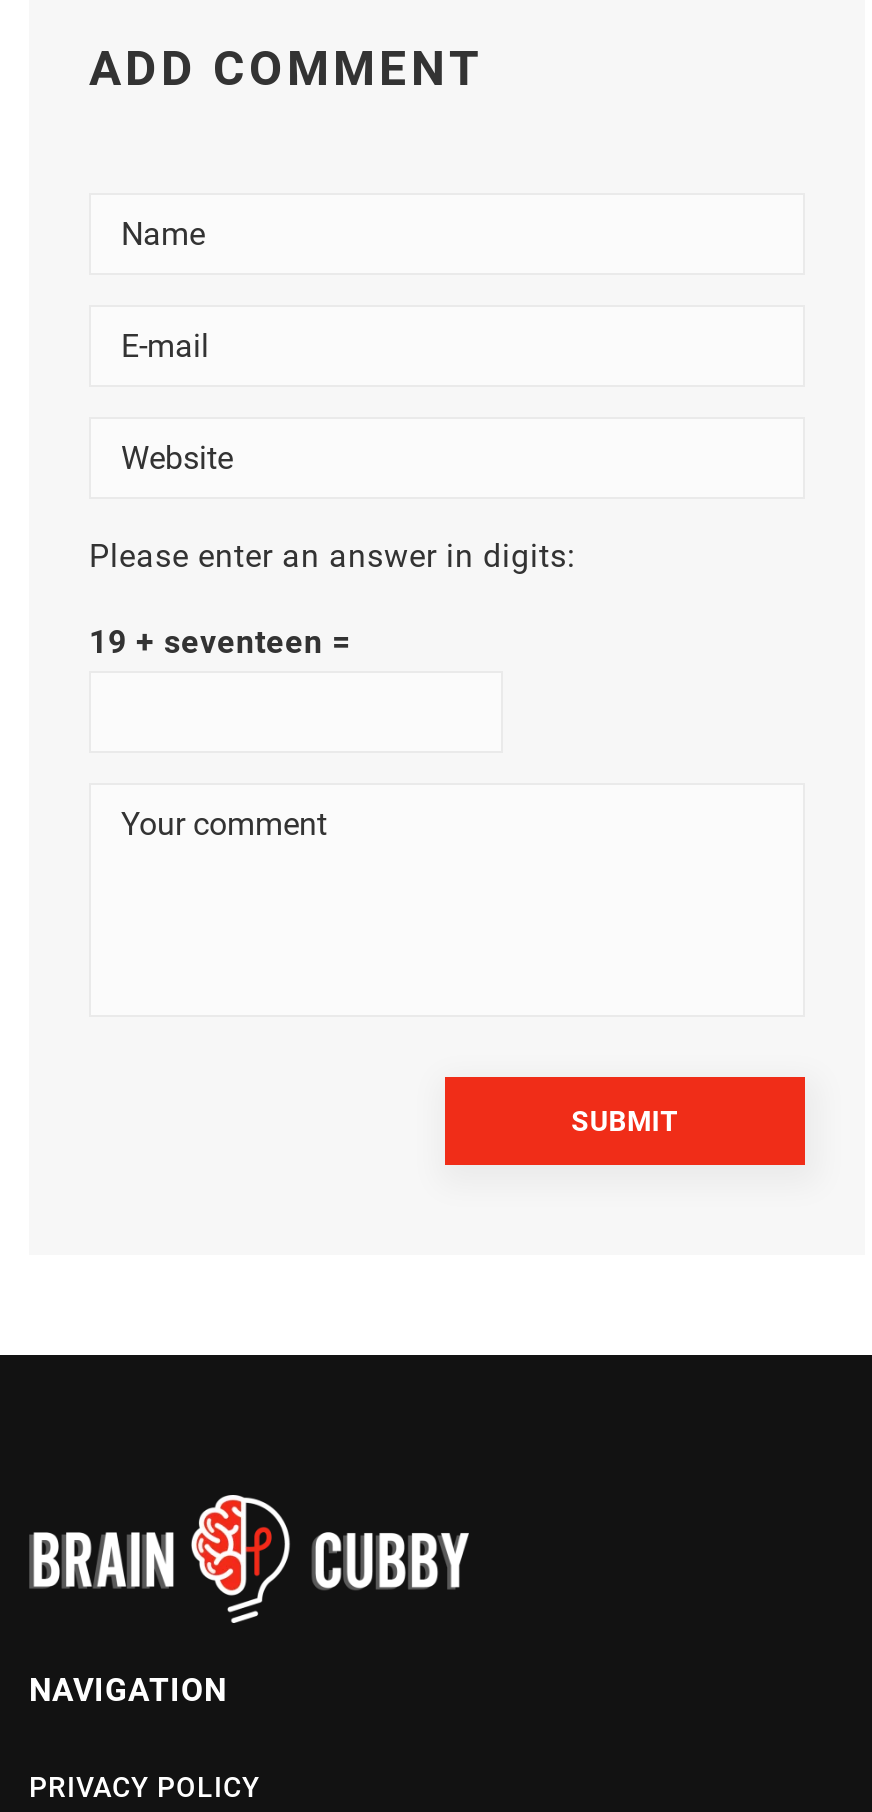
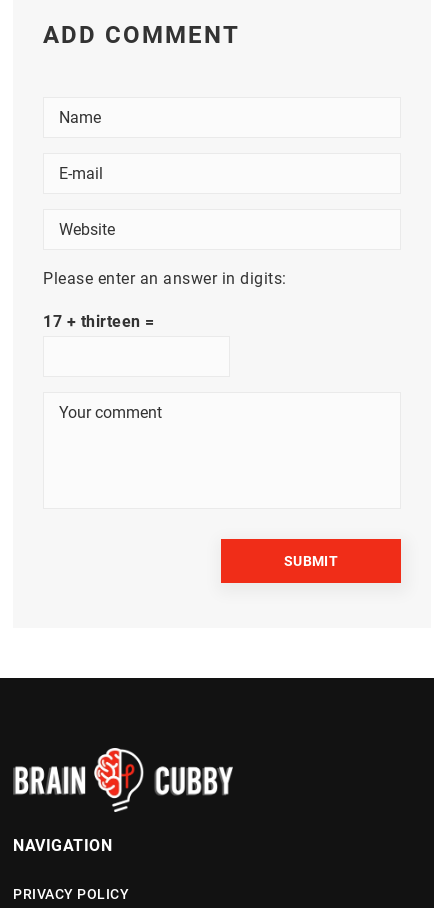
- 19 + seventeen =
+ 17 + thirteen =
